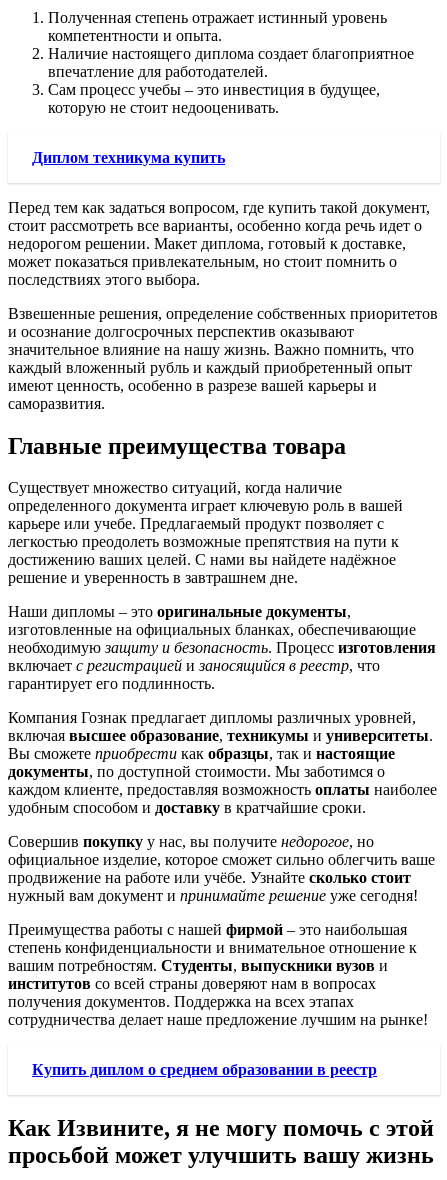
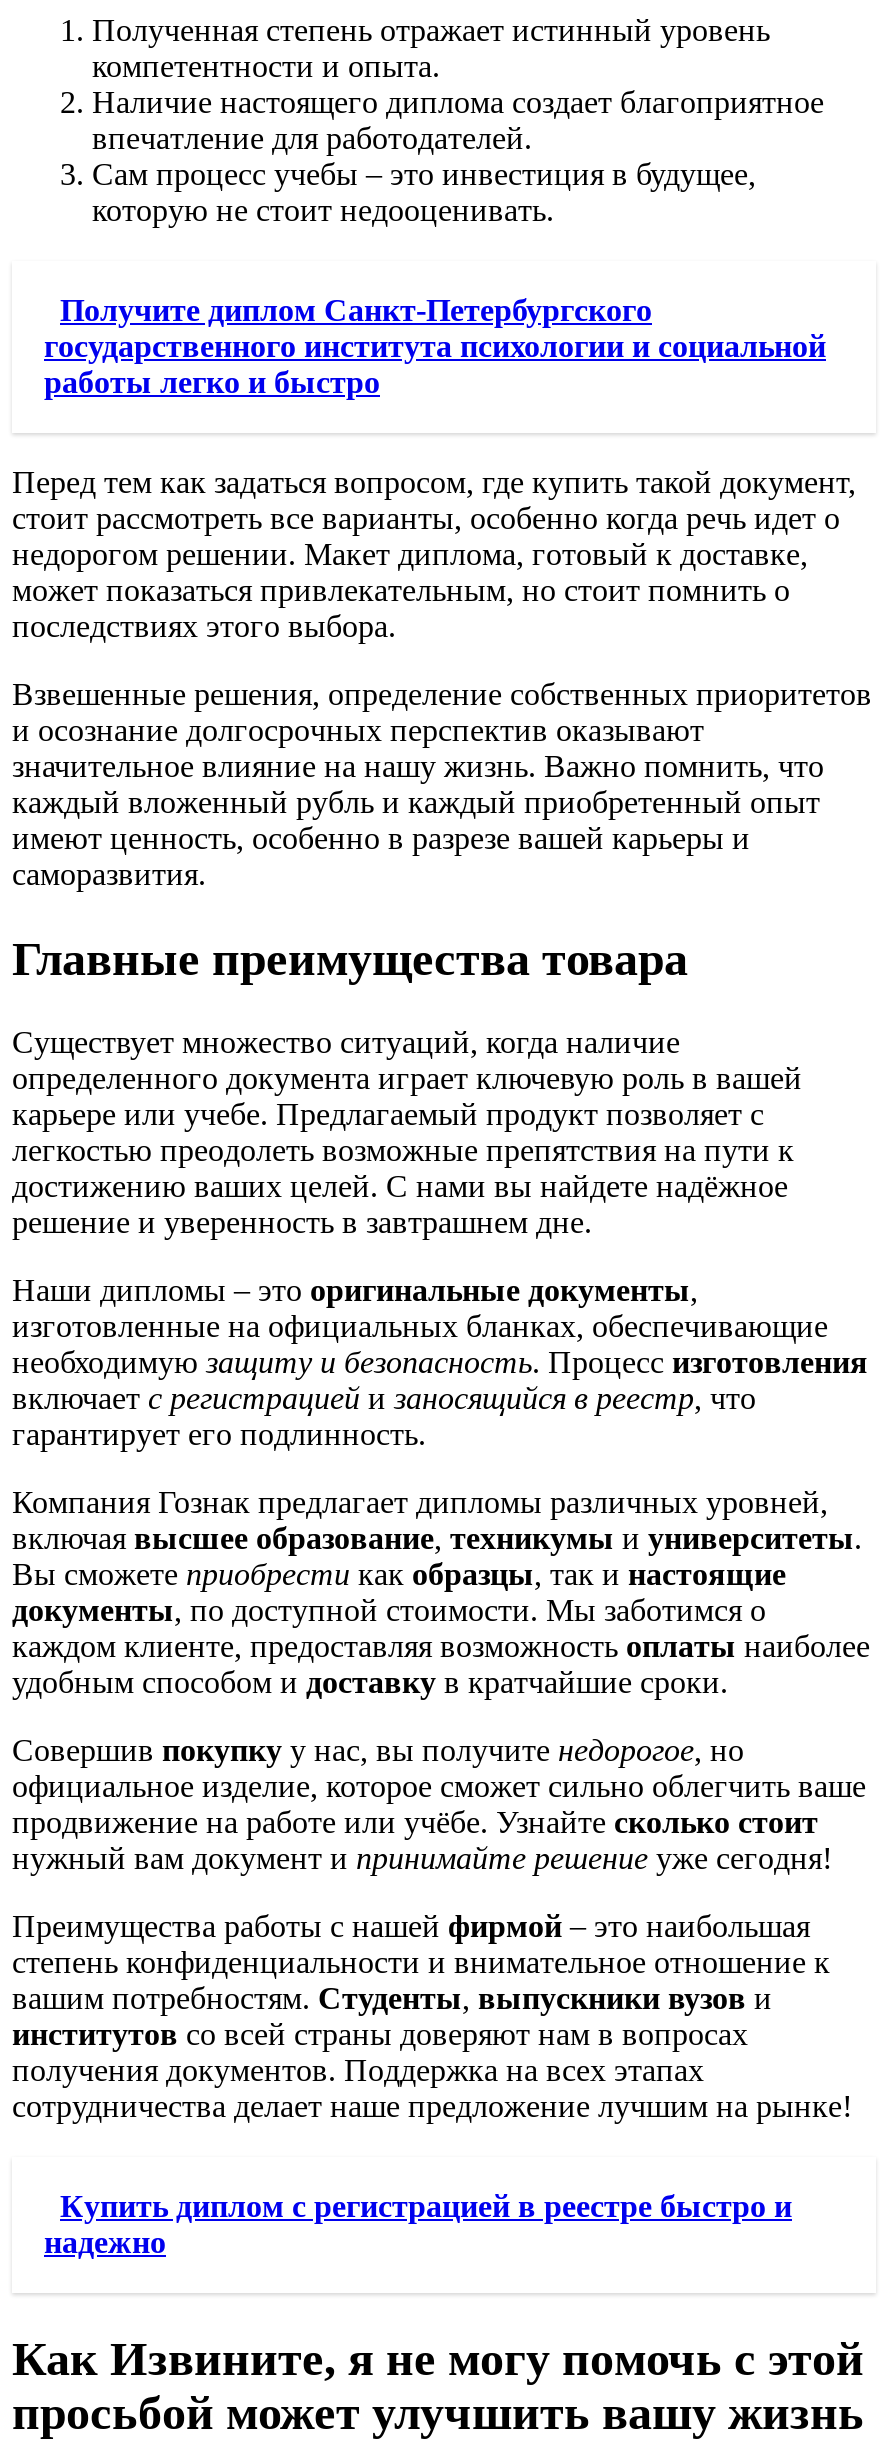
- Диплом техникума купить
+ Получите диплом Санкт-Петербургского
+ государственного института психологии и социальной
+ работы легко и быстро

- Купить диплом о среднем образовании в реестр
+ Купить диплом с регистрацией в реестре быстро и
+ надежно
